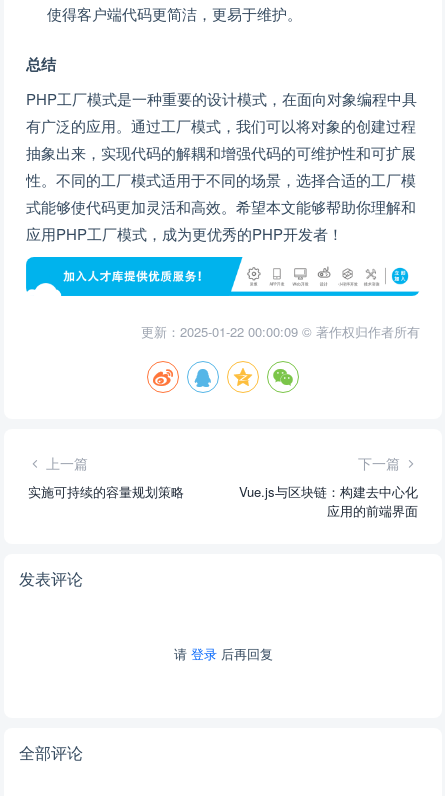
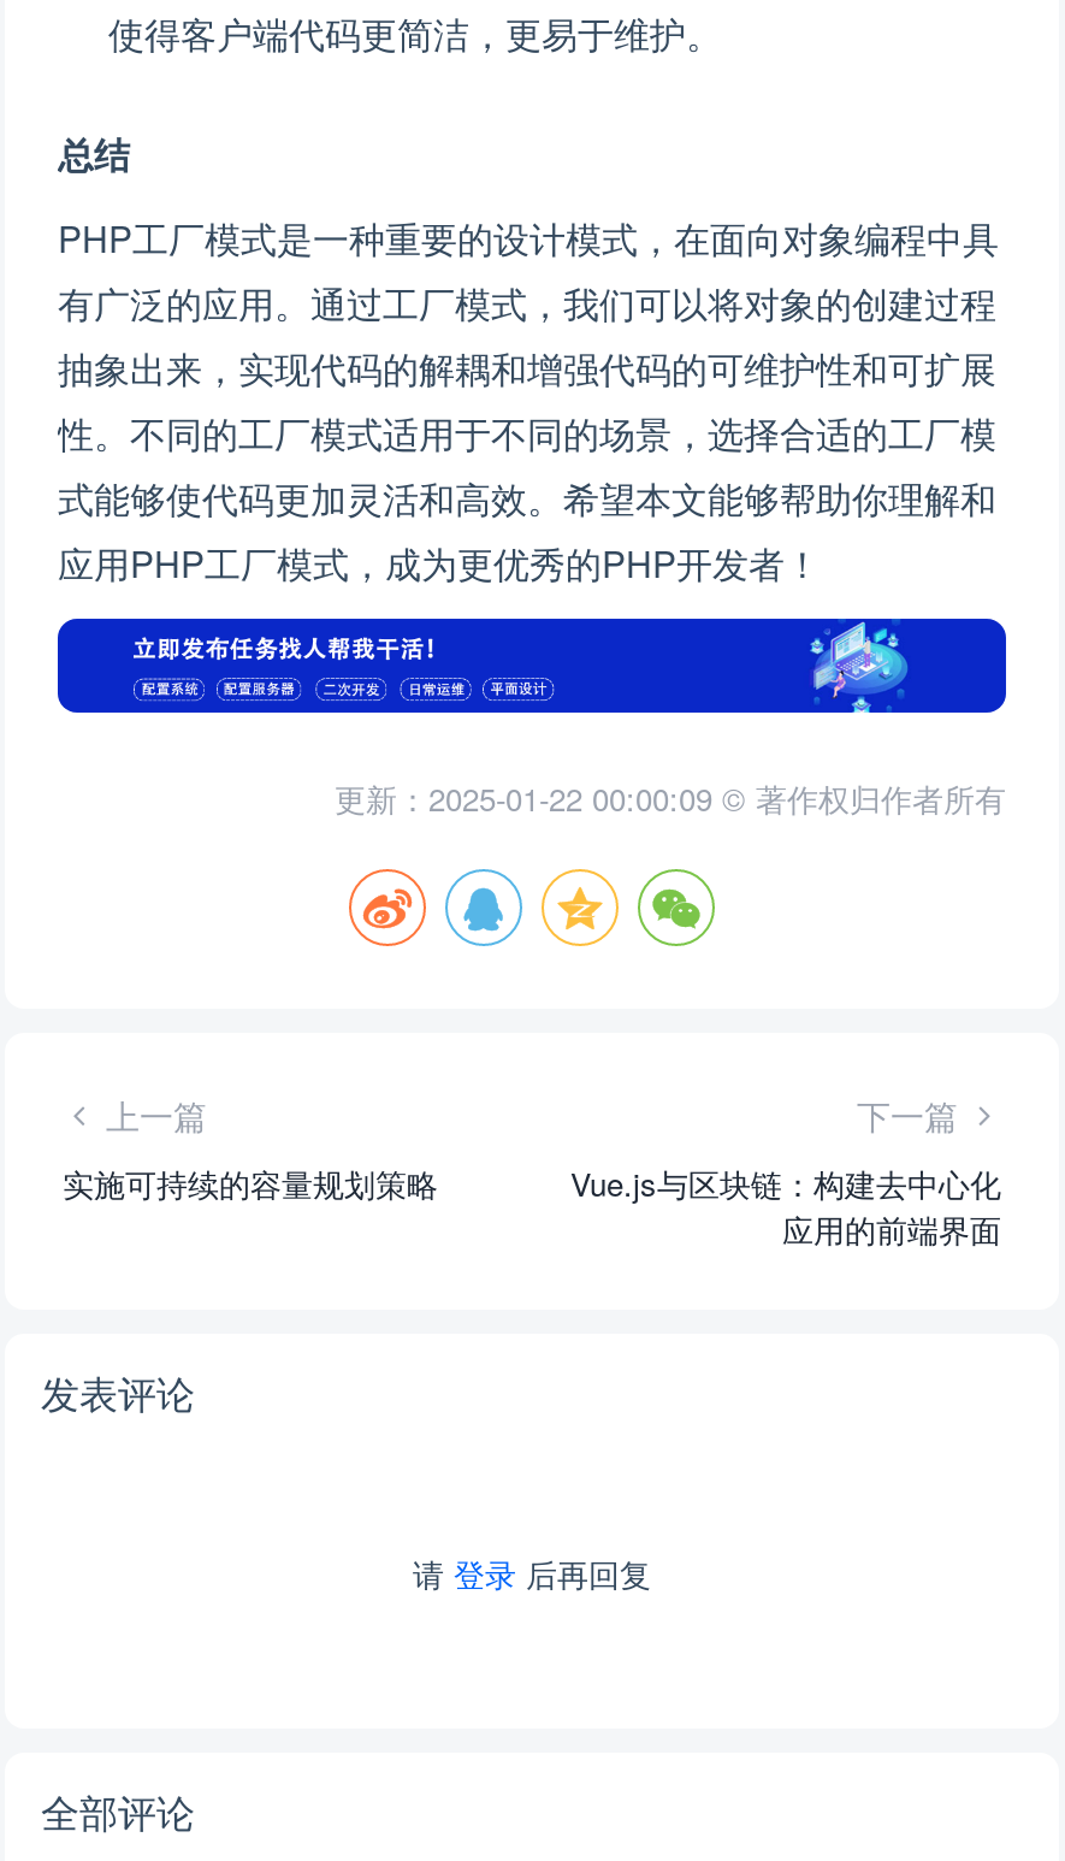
- [image]
+ [image]
